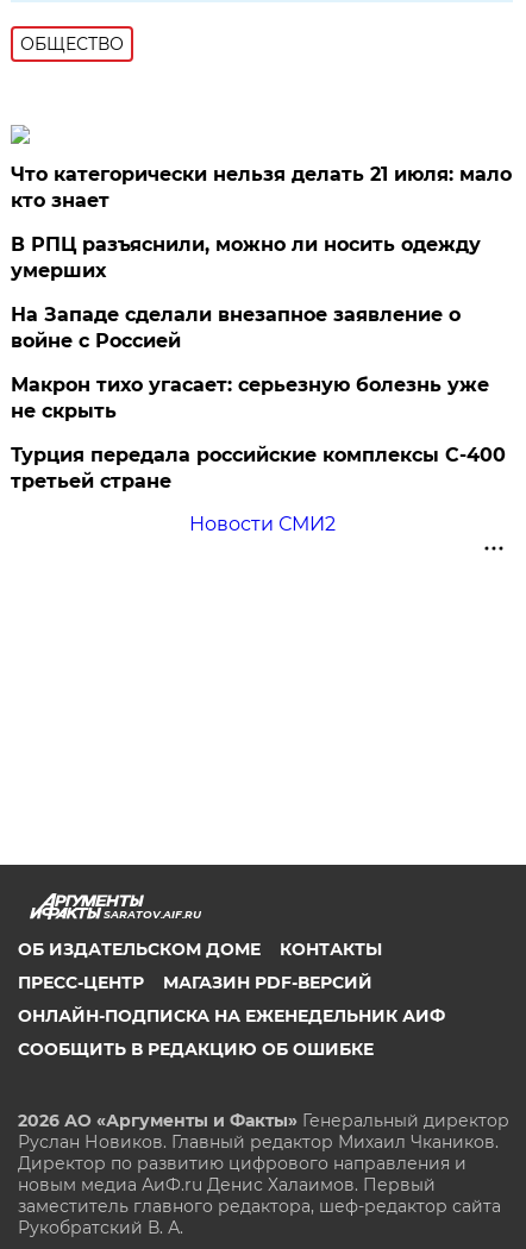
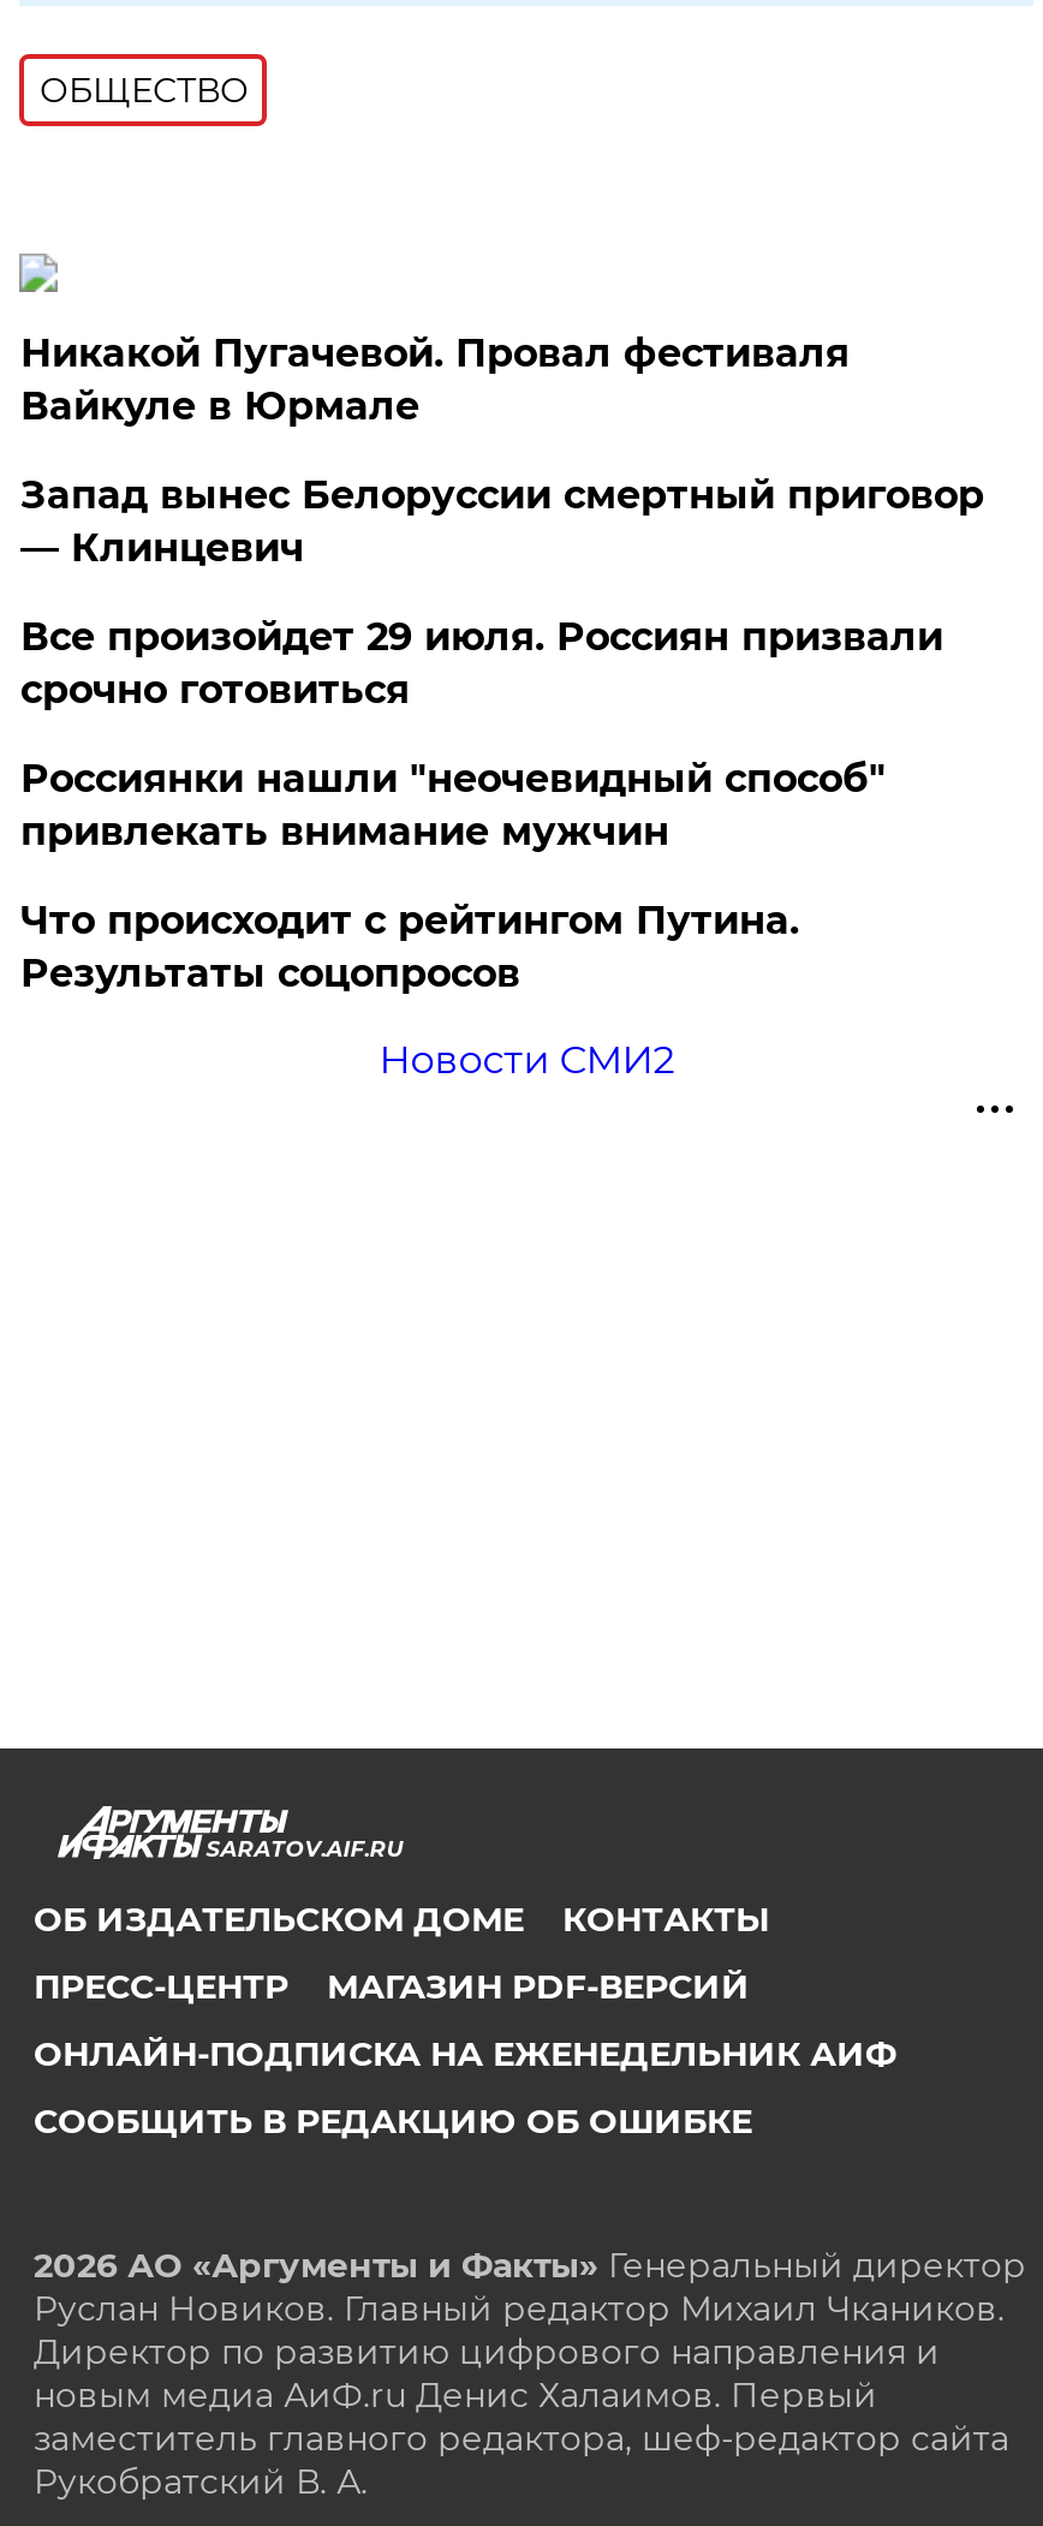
- Что категорически нельзя делать 21 июля: мало
- кто знает
+ Никакой Пугачевой. Провал фестиваля
+ Вайкуле в Юрмале

- В РПЦ разъяснили, можно ли носить одежду
- умерших
+ Запад вынес Белоруссии смертный приговор
+ — Клинцевич

- На Западе сделали внезапное заявление о
- войне с Россией
+ Все произойдет 29 июля. Россиян призвали
+ срочно готовиться

- Макрон тихо угасает: серьезную болезнь уже
- не скрыть
+ Россиянки нашли "неочевидный способ"
+ привлекать внимание мужчин

- Турция передала российские комплексы С-400
- третьей стране
+ Что происходит с рейтингом Путина.
+ Результаты соцопросов
